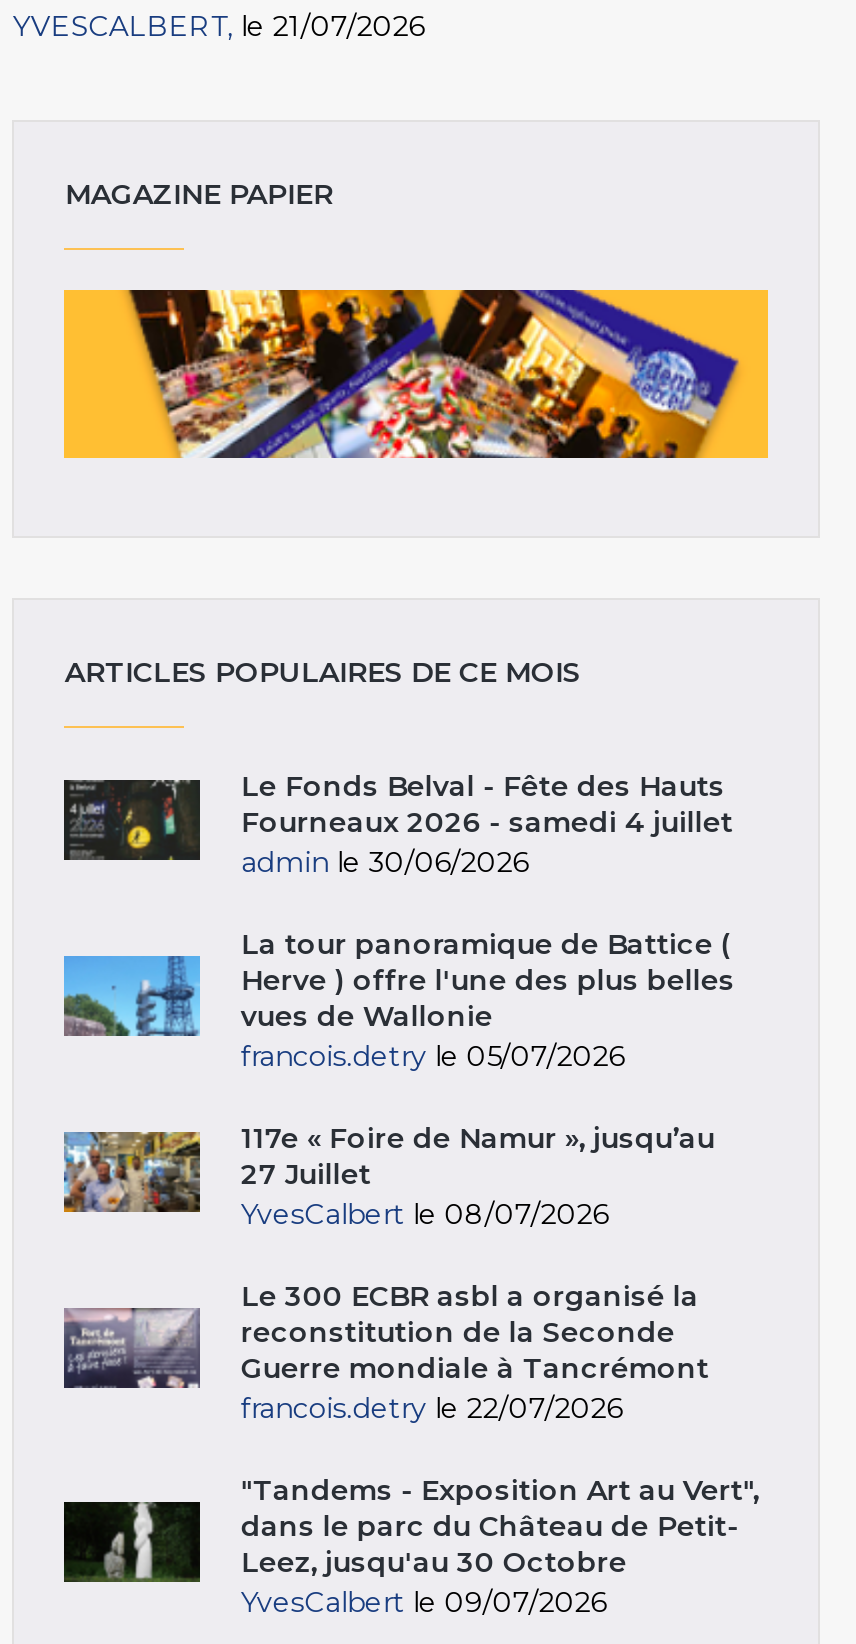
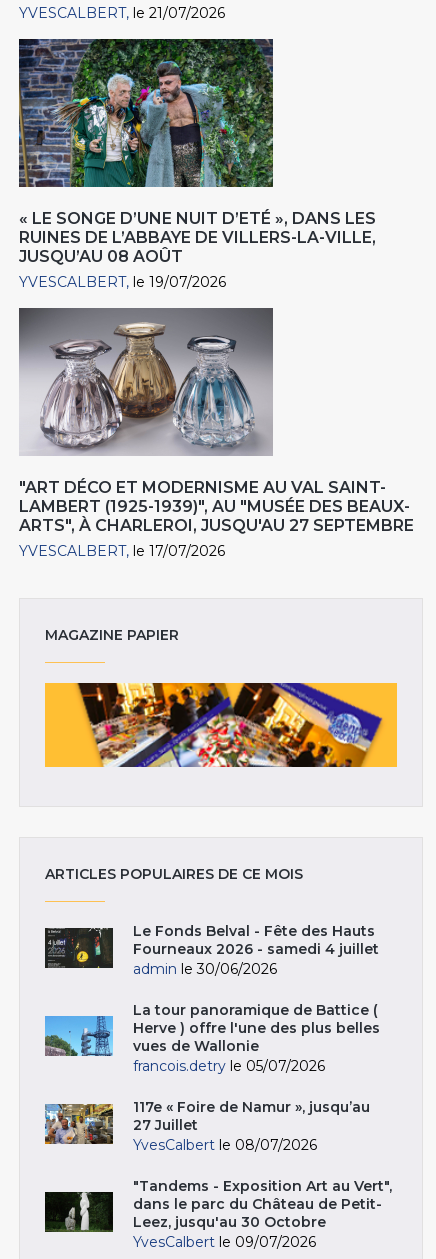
+ [image]
+ « LE SONGE D’UNE NUIT D’ETÉ », DANS LES
+ RUINES DE L’ABBAYE DE VILLERS-LA-VILLE,
+ JUSQU’AU 08 AOÛT
+ YVESCALBERT le 19/07/2026

+ [image]
+ "ART DÉCO ET MODERNISME AU VAL SAINT-
+ LAMBERT (1925-1939)", AU "MUSÉE DES BEAUX-
+ ARTS", À CHARLEROI, JUSQU'AU 27 SEPTEMBRE
+ YVESCALBERT le 17/07/2026

moved down: [image] | MAGAZINE PAPIER | ARTICLES POPULAIRES DE CE MOIS | ... | 27 Juillet | YvesCalbert le 08/07/2026

- [image]
- Le 300 ECBR asbl a organisé la
- reconstitution de la Seconde
- Guerre mondiale à Tancrémont
- francois.detry le 22/07/2026
